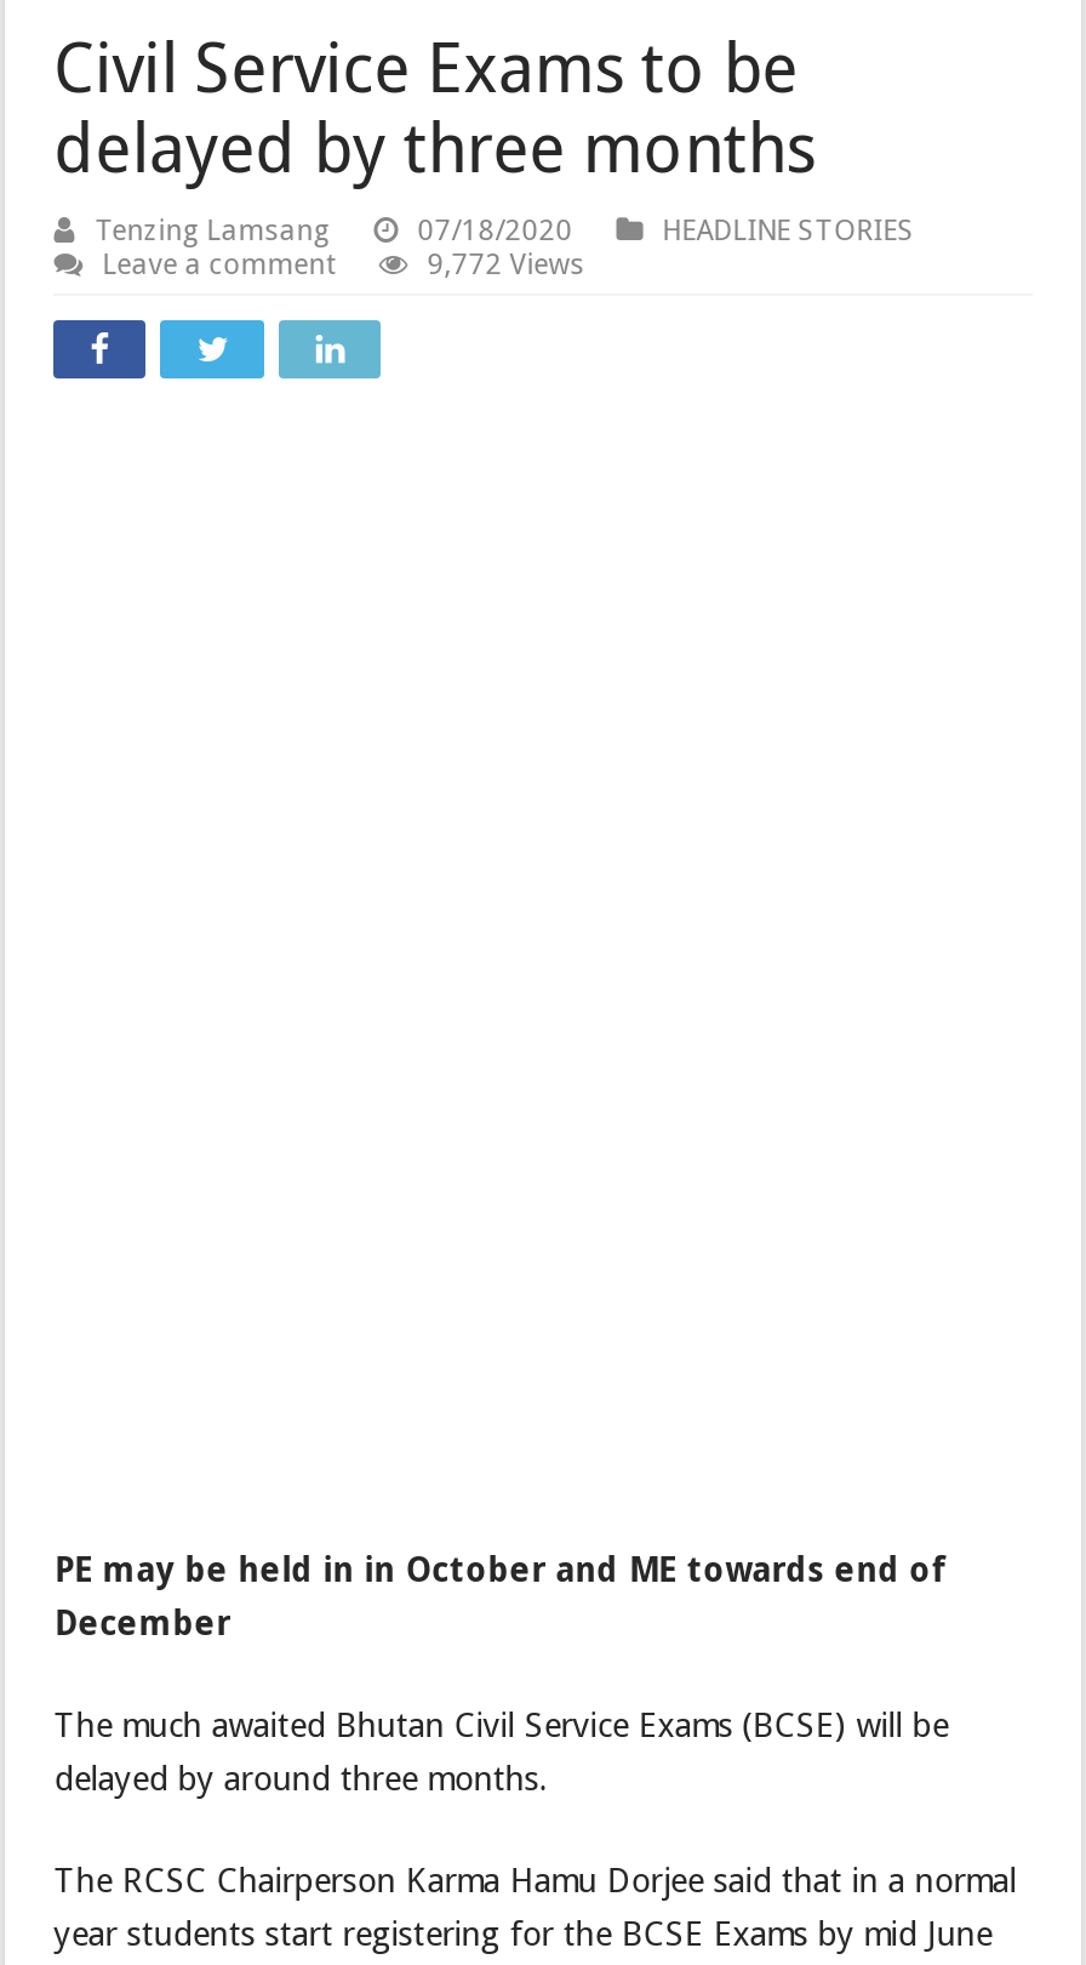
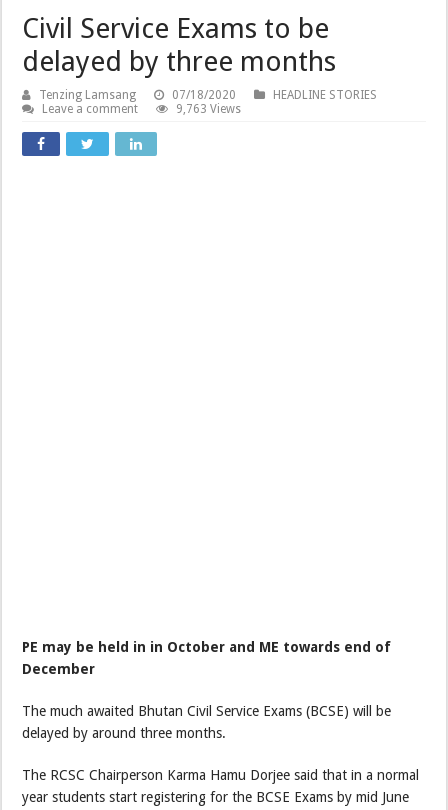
- 9,772 Views
+ 9,763 Views
